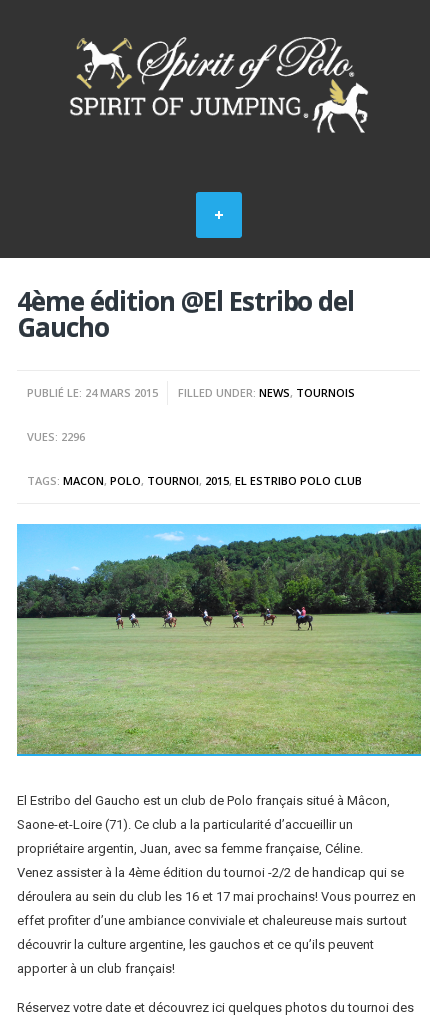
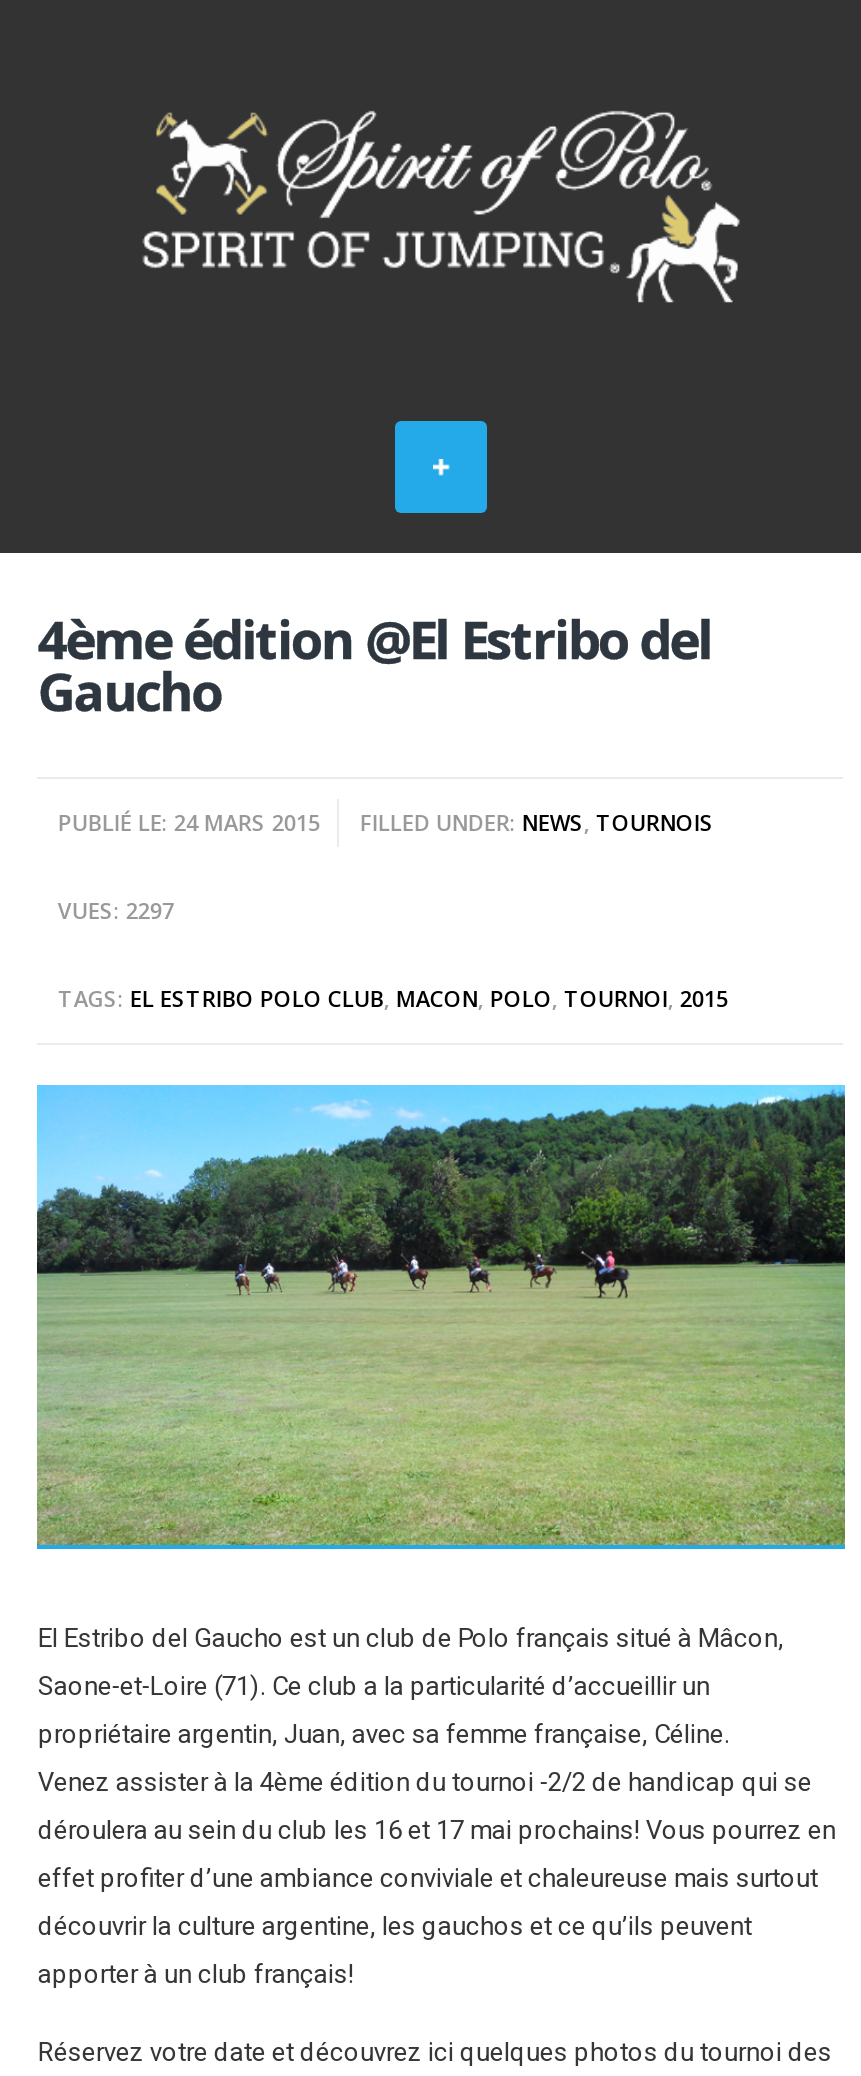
- VUES: 2296
+ VUES: 2297

- TAGS: MACON, POLO, TOURNOI, 2015, EL ESTRIBO POLO CLUB
+ TAGS: EL ESTRIBO POLO CLUB, MACON, POLO, TOURNOI, 2015
